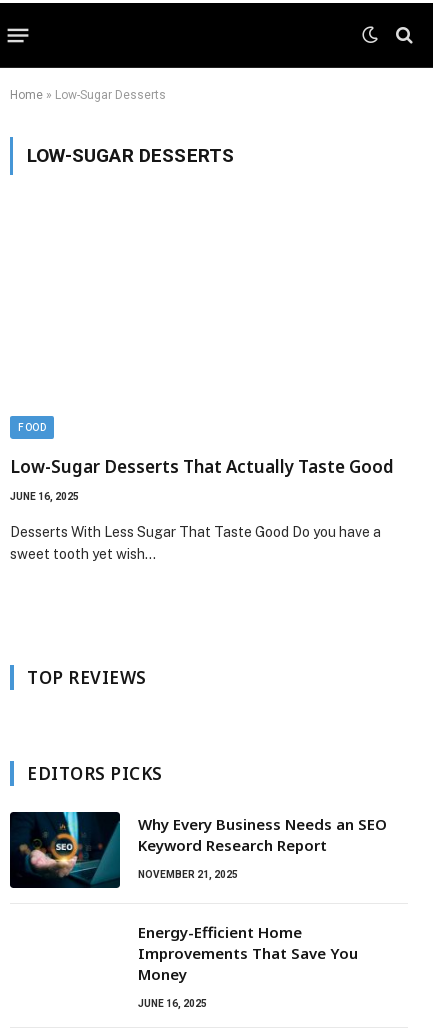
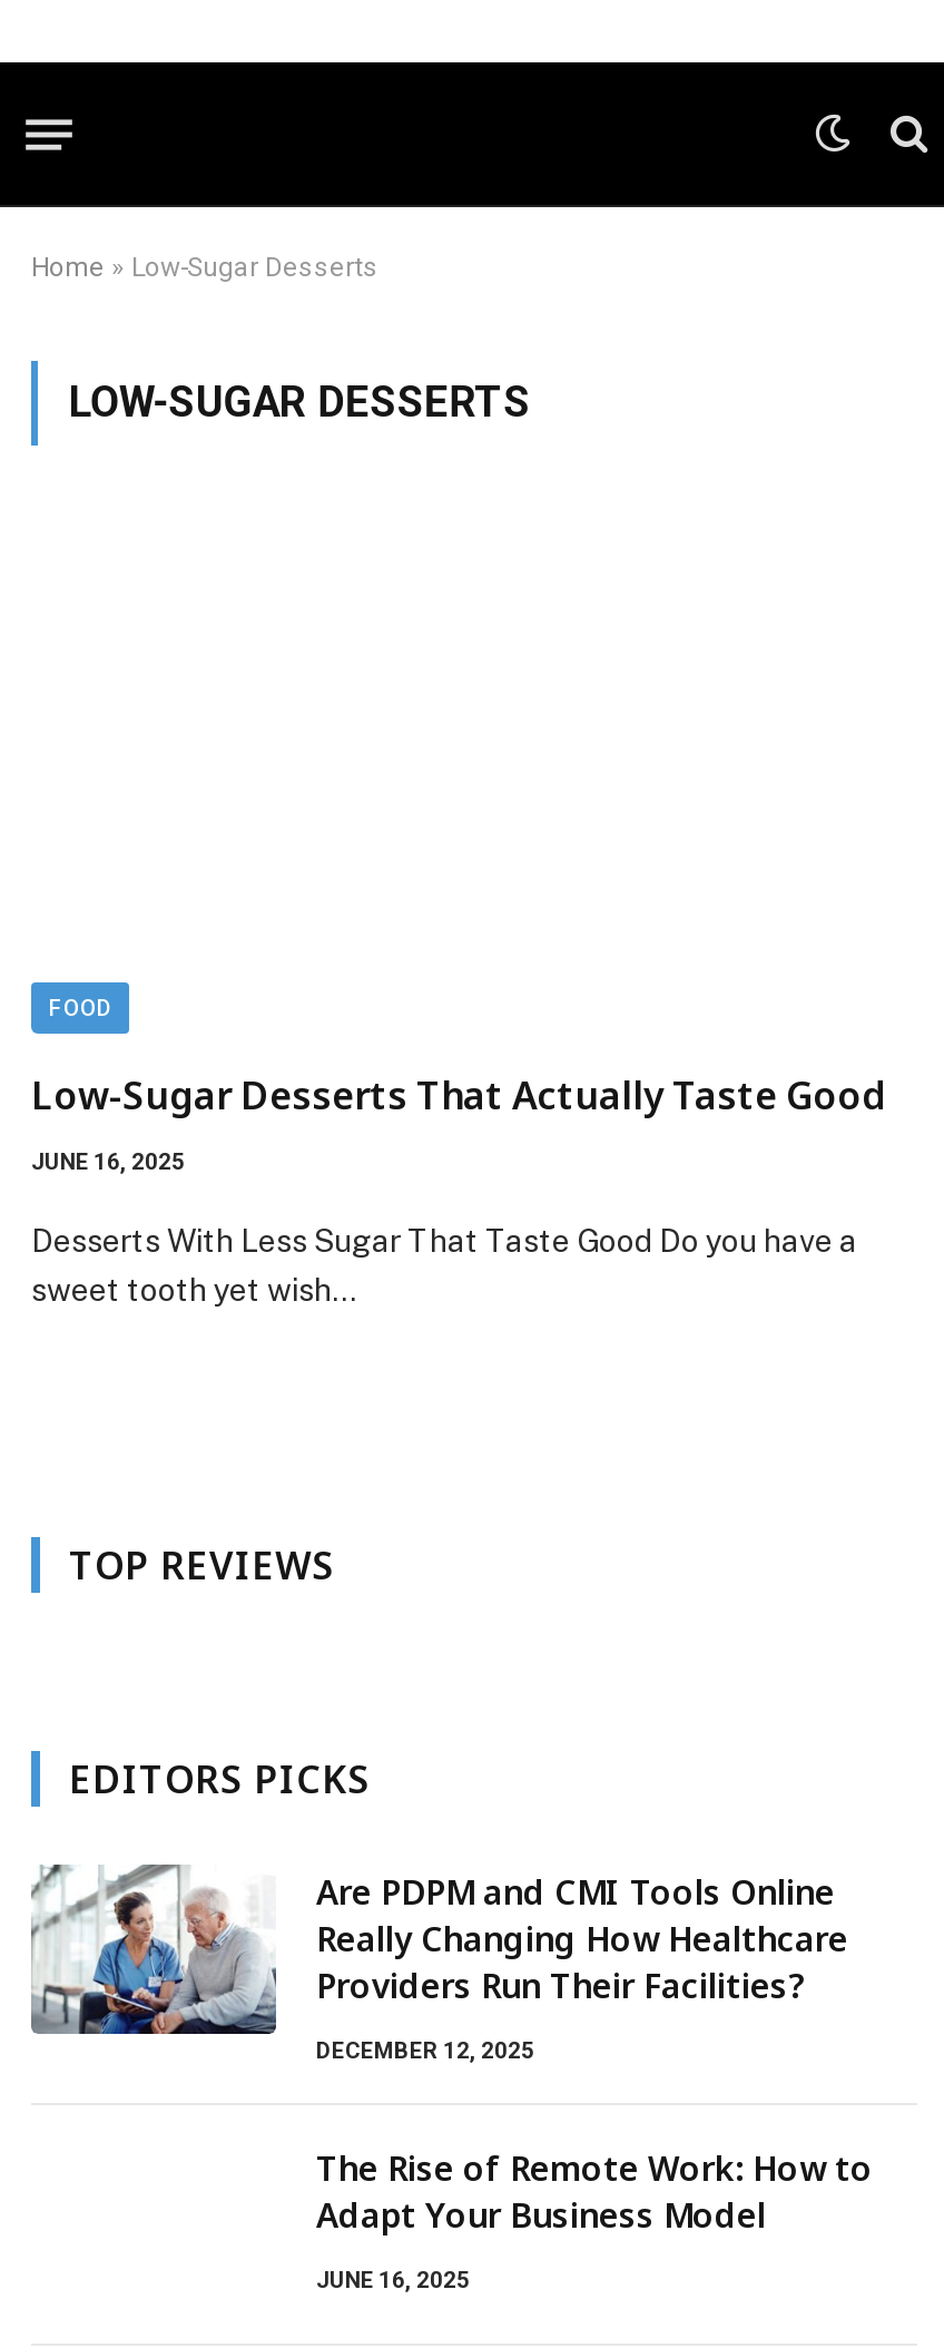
- [image]
- Why Every Business Needs an SEO
- Keyword Research Report
+ [image]
+ Are PDPM and CMI Tools Online
+ Really Changing How Healthcare
+ Providers Run Their Facilities?

- NOVEMBER 21, 2025
+ DECEMBER 12, 2025

- Energy-Efficient Home
- Improvements That Save You
- Money
+ The Rise of Remote Work: How to
+ Adapt Your Business Model
